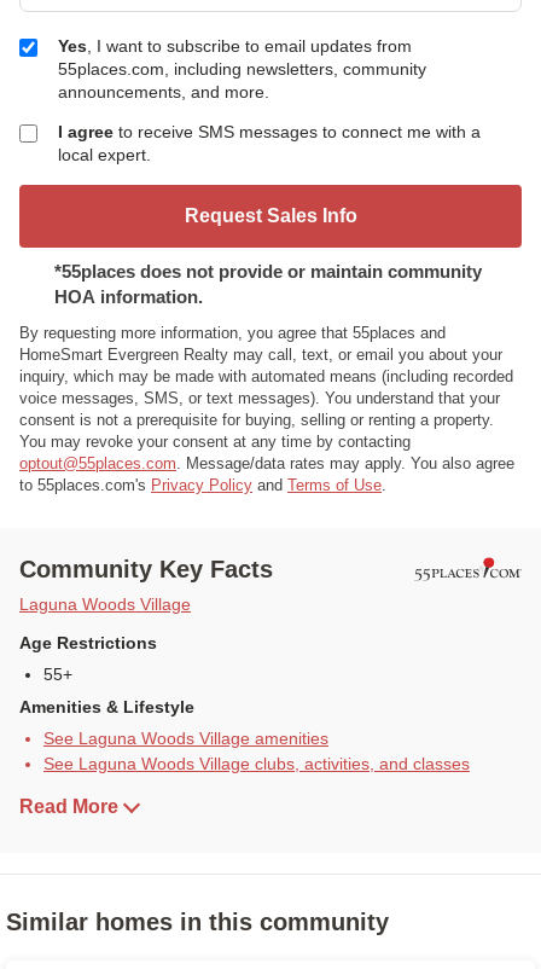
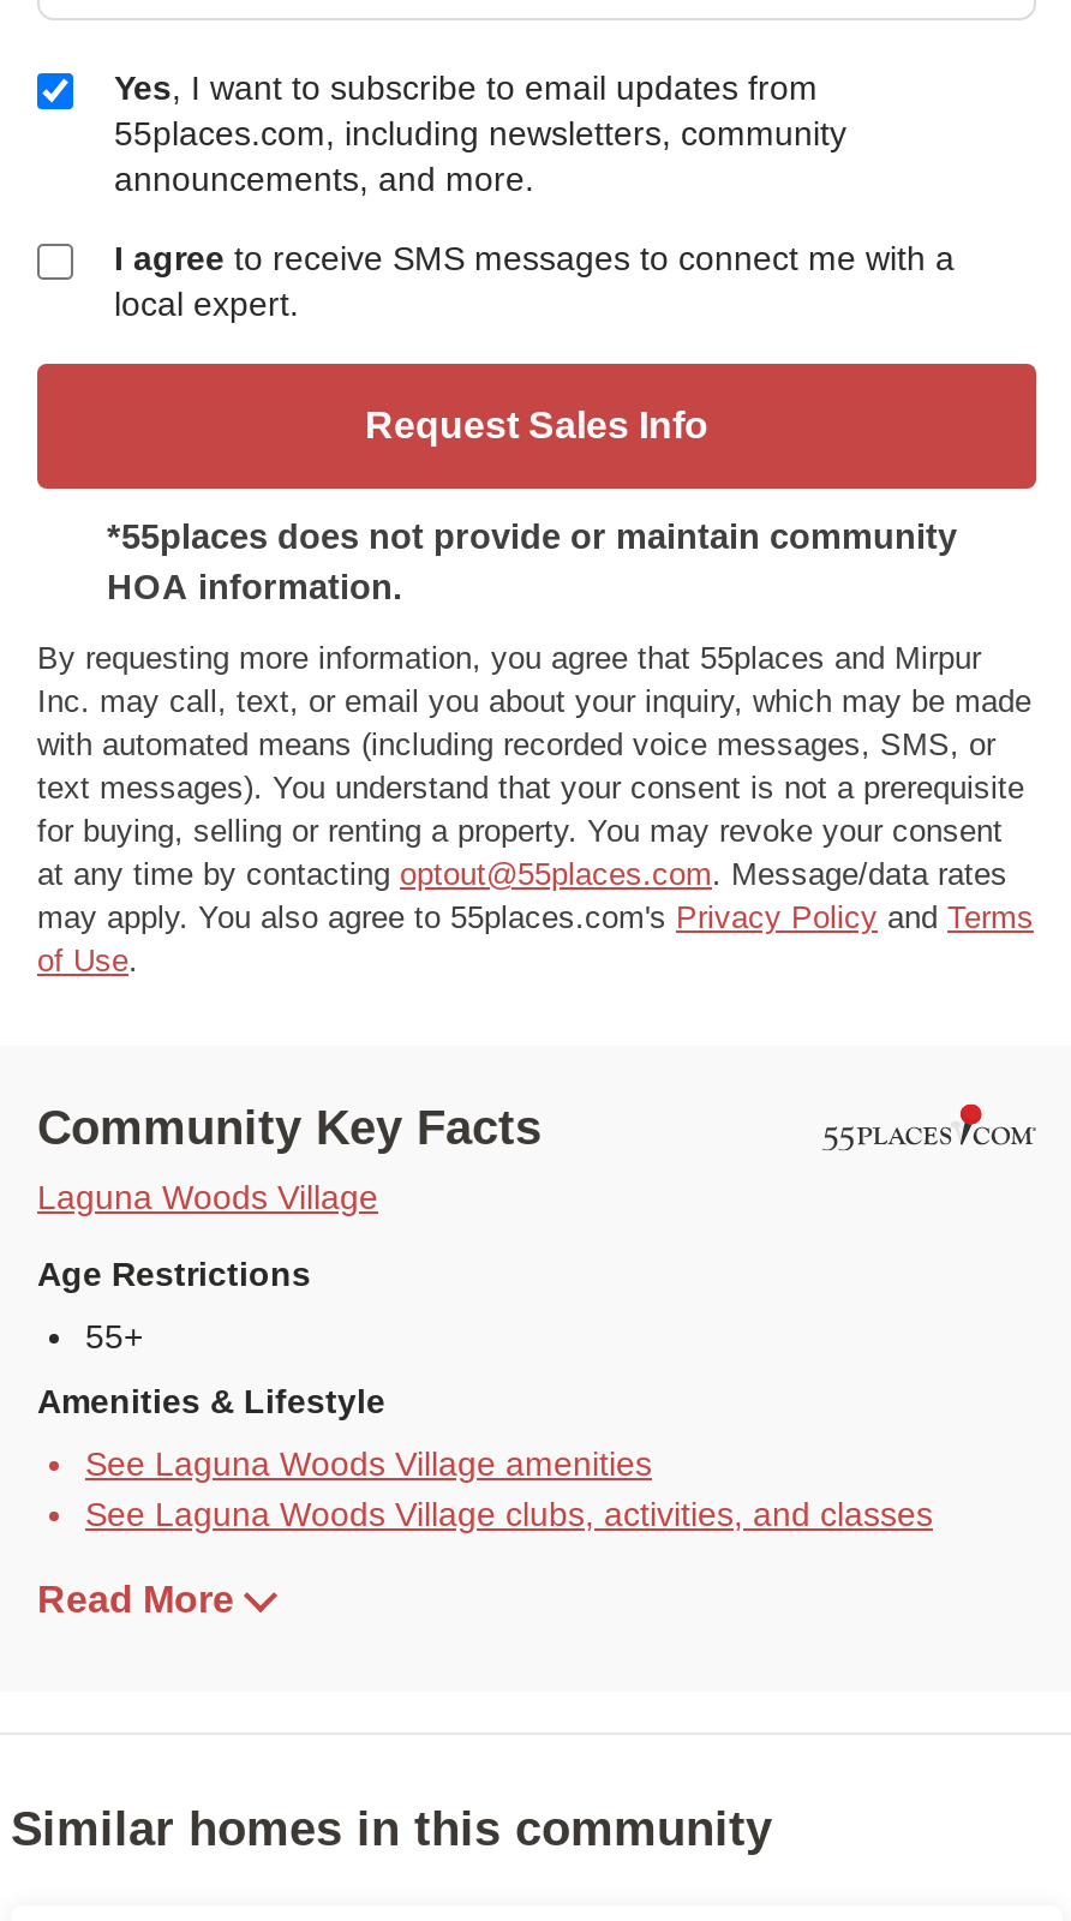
- By requesting more information, you agree that 55places and
- HomeSmart Evergreen Realty may call, text, or email you about your
- inquiry, which may be made with automated means (including recorded
- voice messages, SMS, or text messages). You understand that your
- consent is not a prerequisite for buying, selling or renting a property.
- You may revoke your consent at any time by contacting
- optout@55places.com. Message/data rates may apply. You also agree
- to 55places.com's Privacy Policy and Terms of Use.
+ By requesting more information, you agree that 55places and Mirpur
+ Inc. may call, text, or email you about your inquiry, which may be made
+ with automated means (including recorded voice messages, SMS, or
+ text messages). You understand that your consent is not a prerequisite
+ for buying, selling or renting a property. You may revoke your consent
+ at any time by contacting optout@55places.com. Message/data rates
+ may apply. You also agree to 55places.com's Privacy Policy and Terms
+ of Use.
